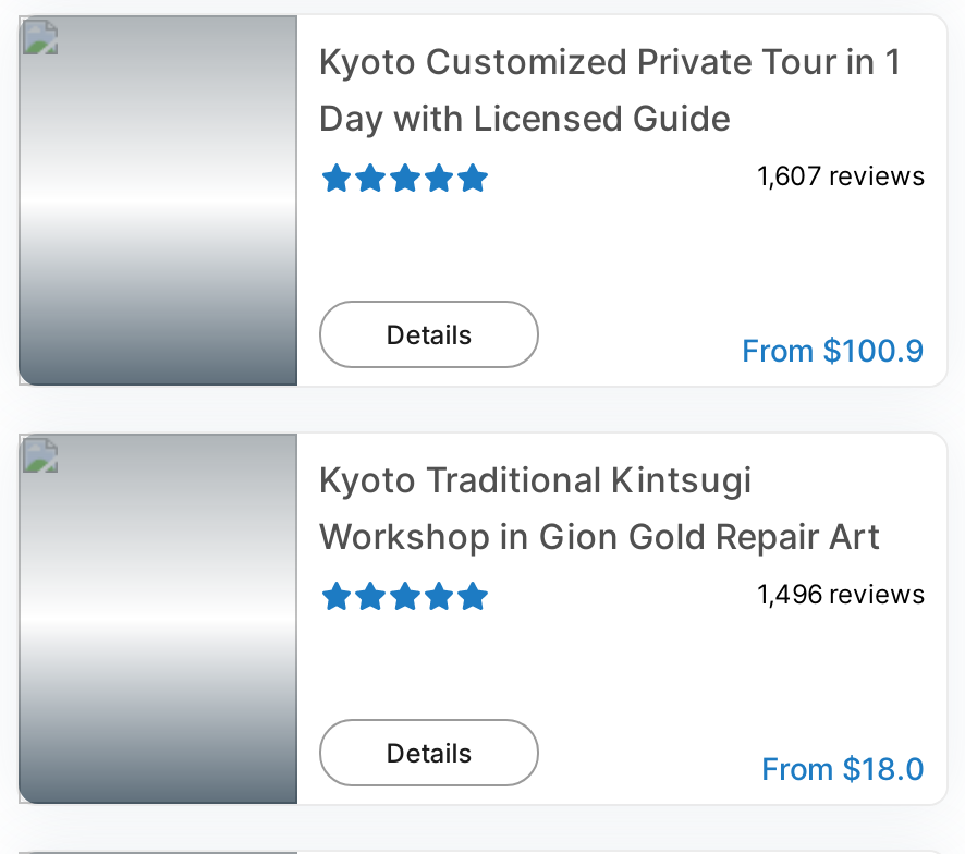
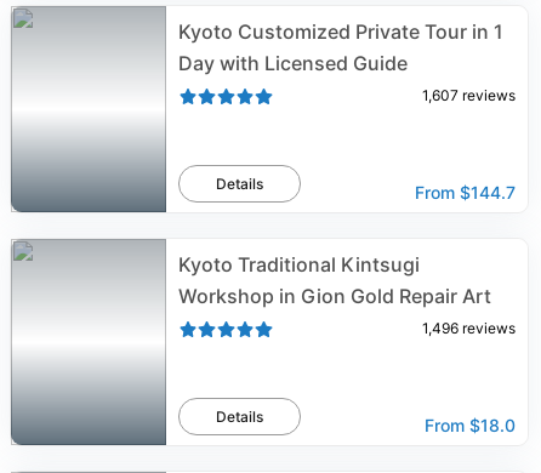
- From $100.9
+ From $144.7
